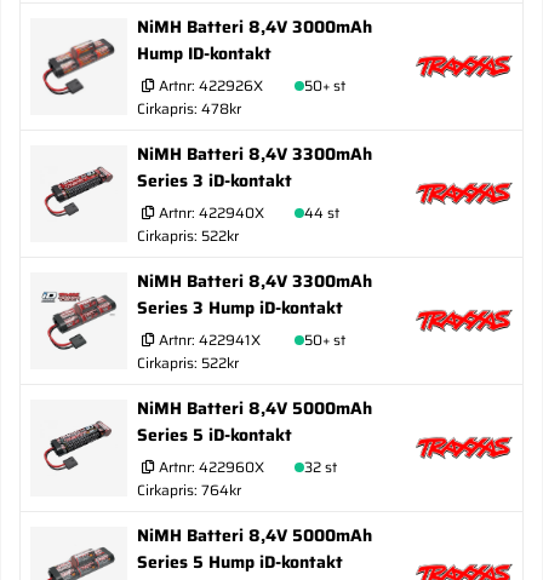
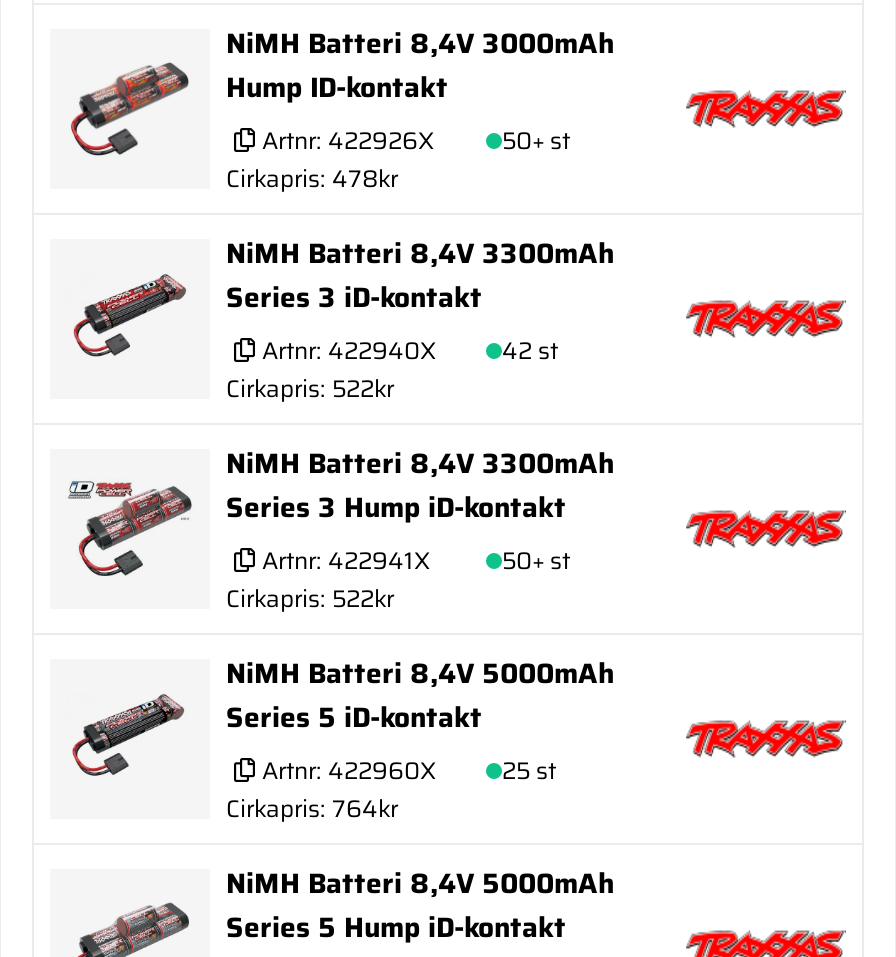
- Artnr: 422940X 44 st
+ Artnr: 422940X 42 st

- Artnr: 422960X 32 st
+ Artnr: 422960X 25 st
